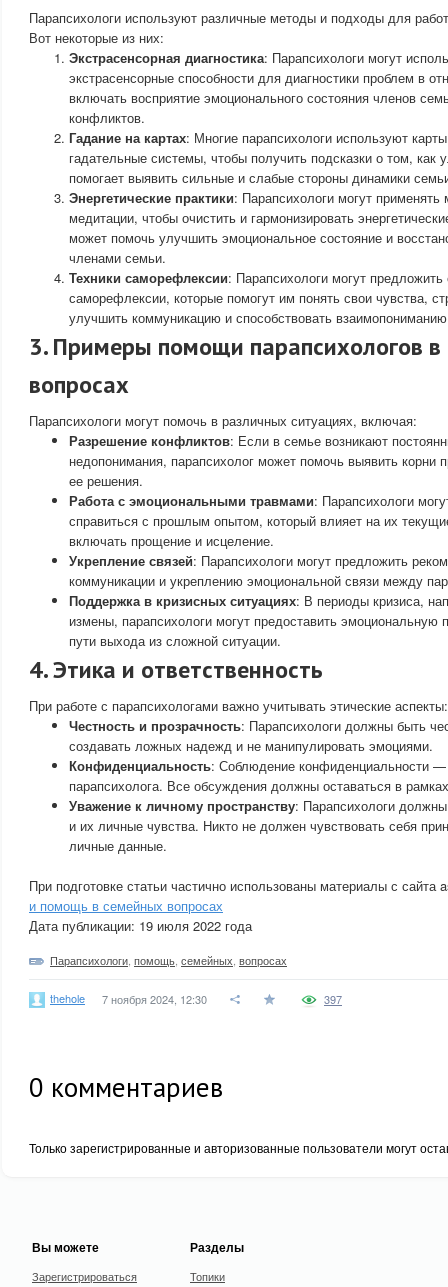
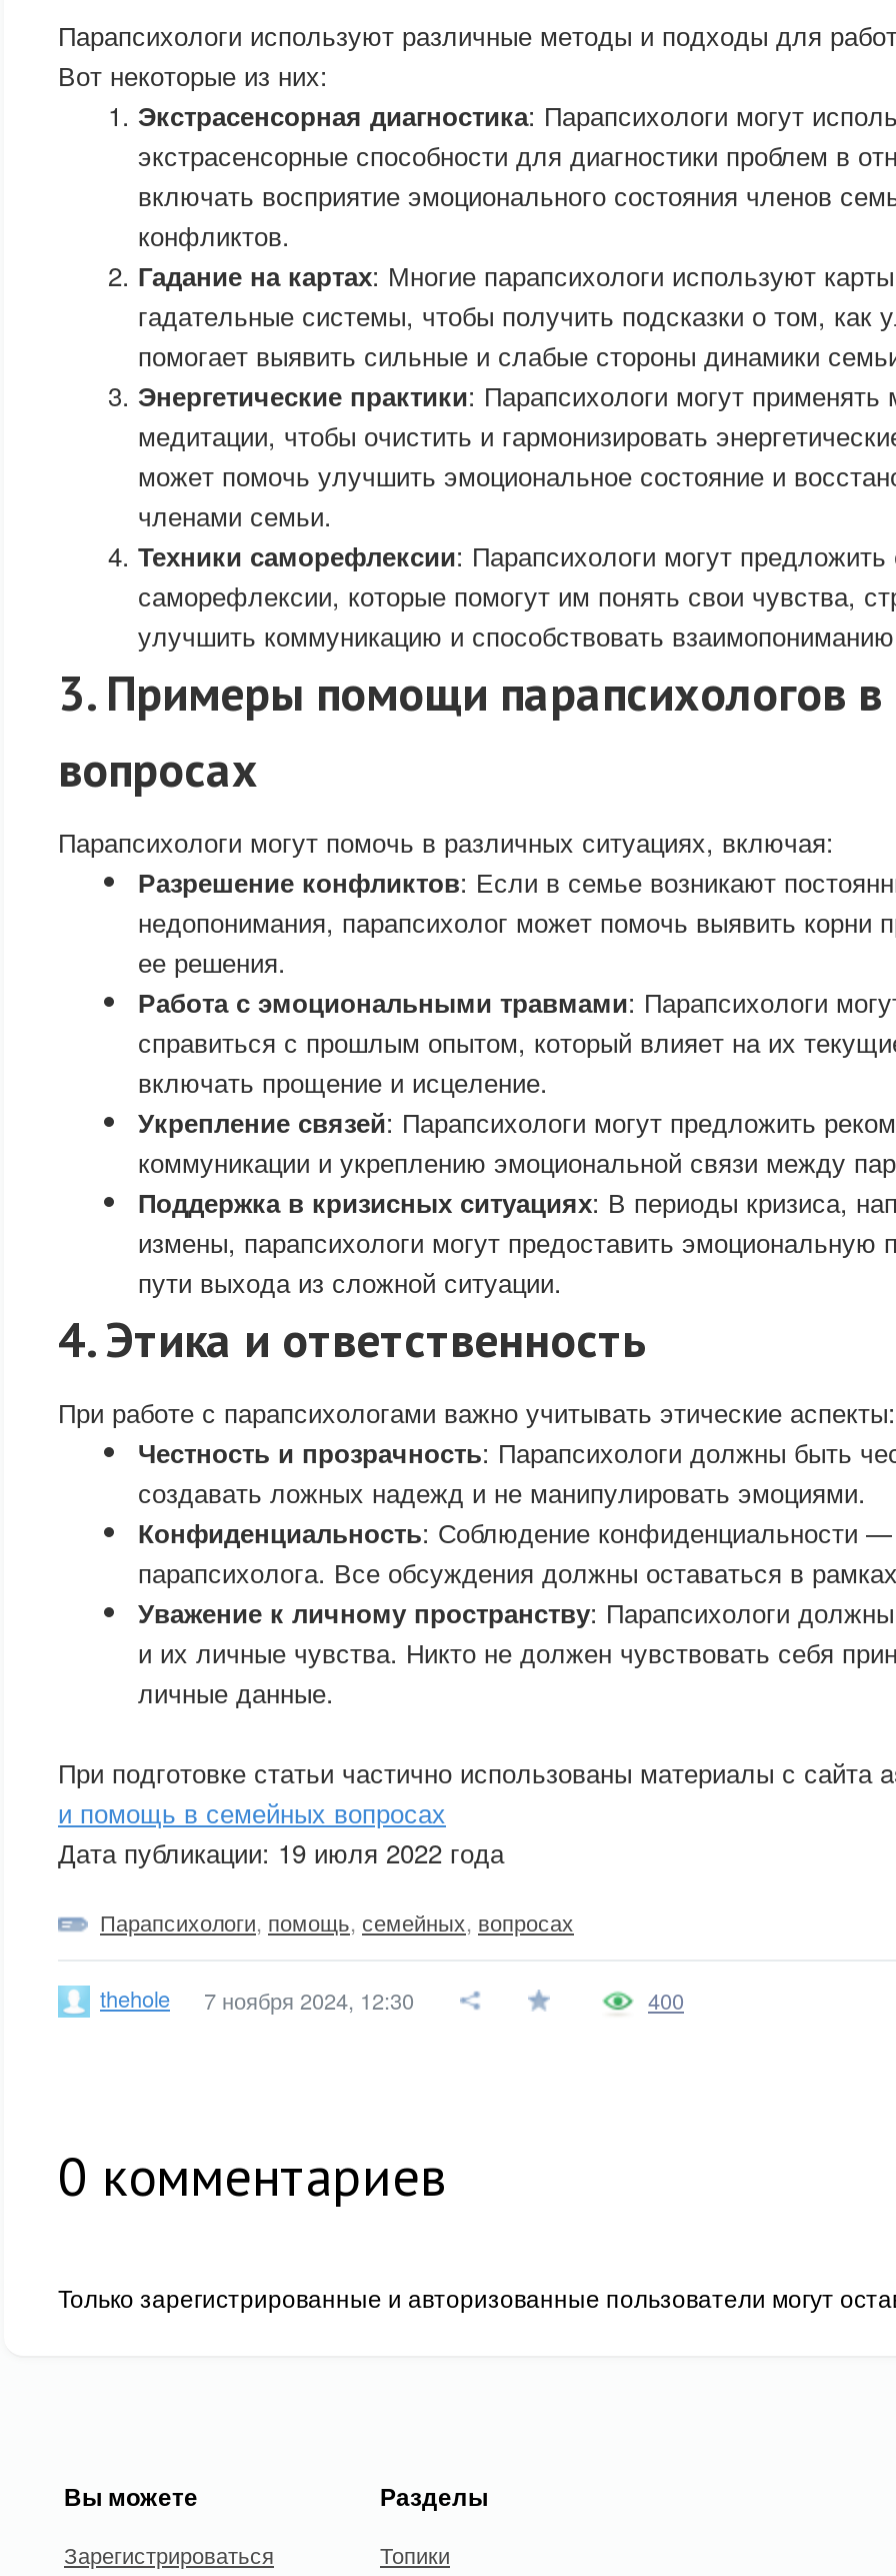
- 397
+ 400
